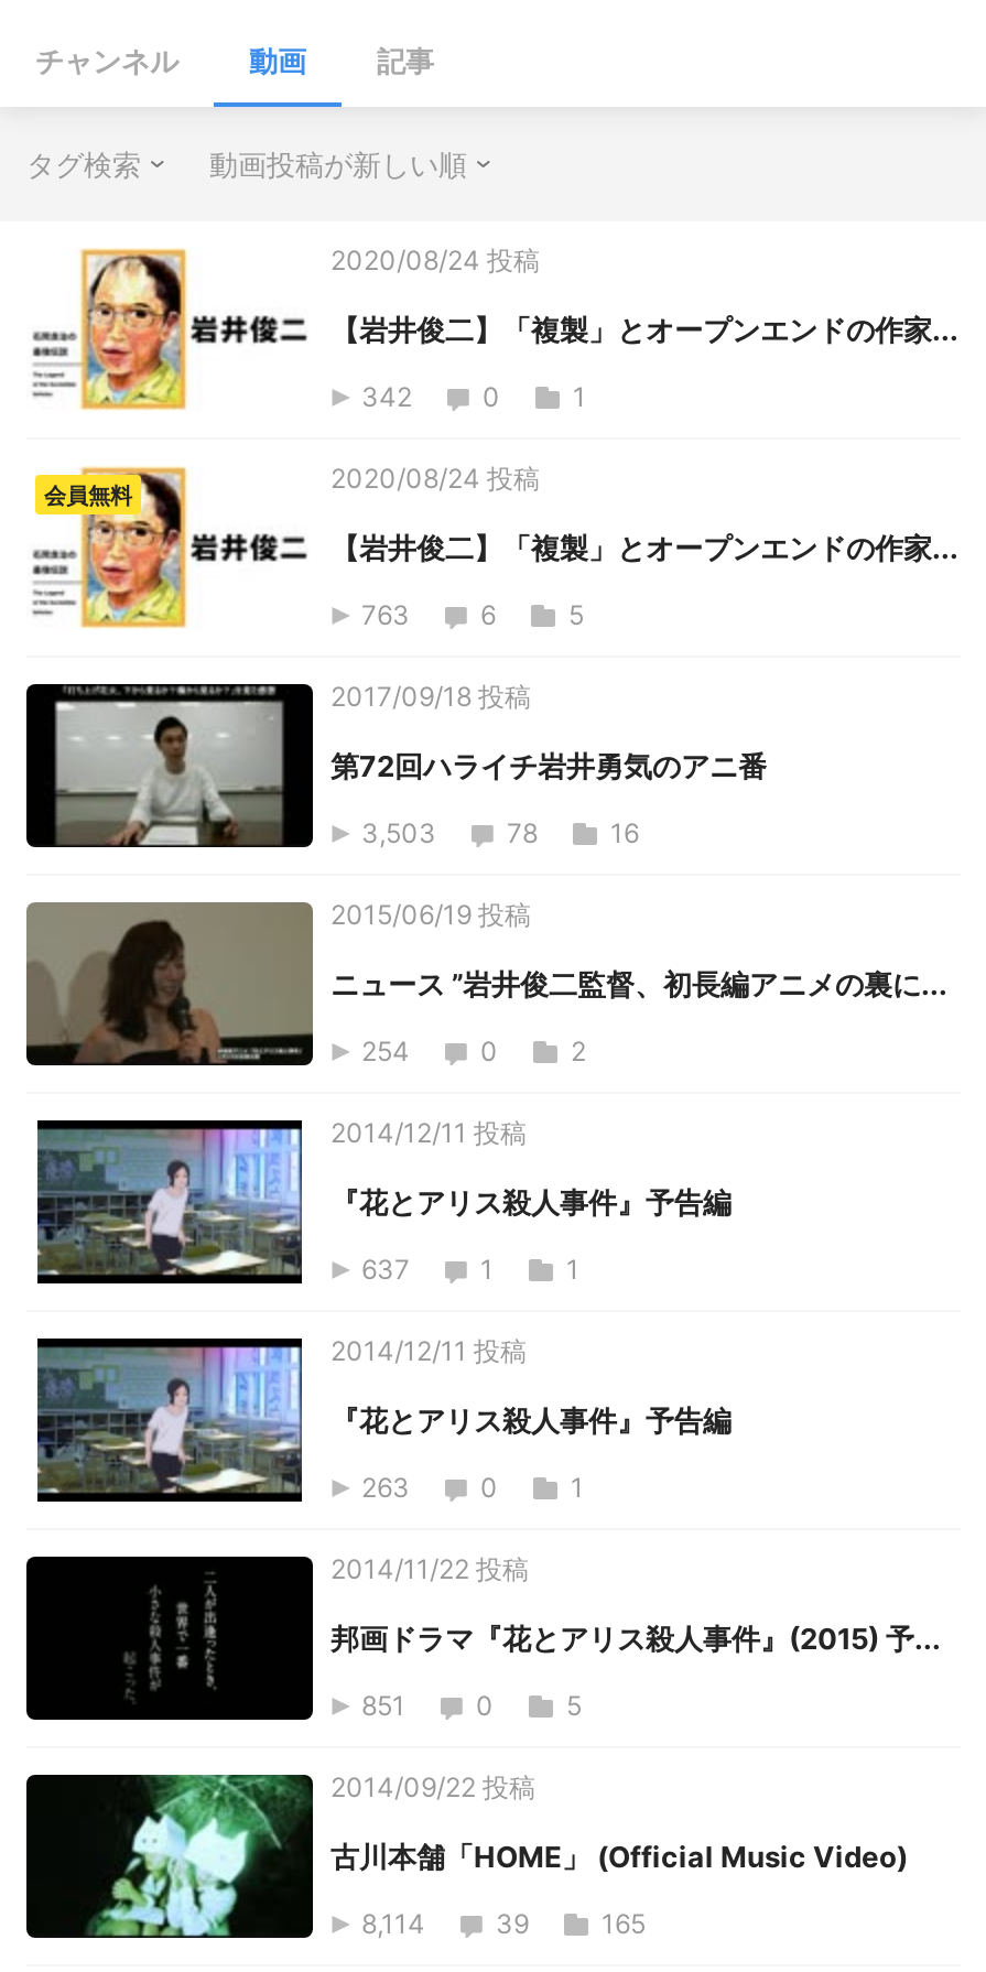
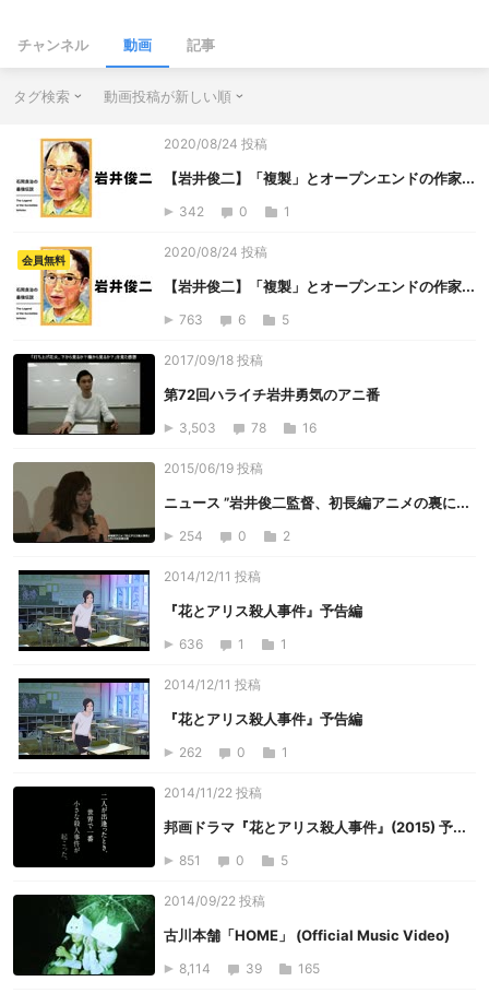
- 637
+ 636

- 263
+ 262
